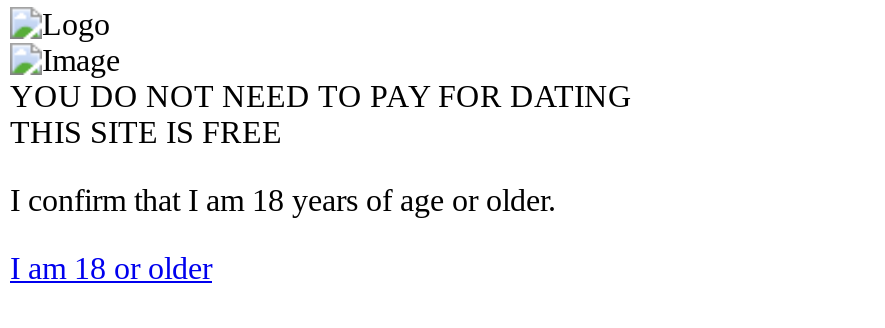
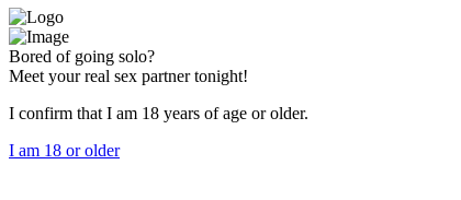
- YOU DO NOT NEED TO PAY FOR DATING
- THIS SITE IS FREE
+ Bored of going solo?
+ Meet your real sex partner tonight!
